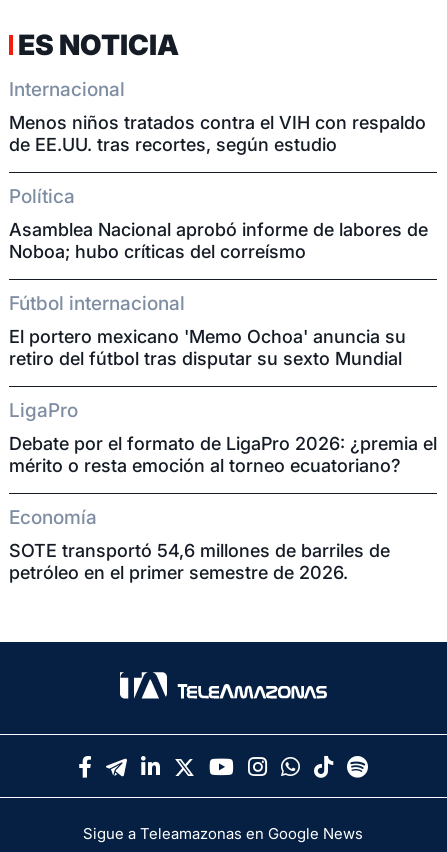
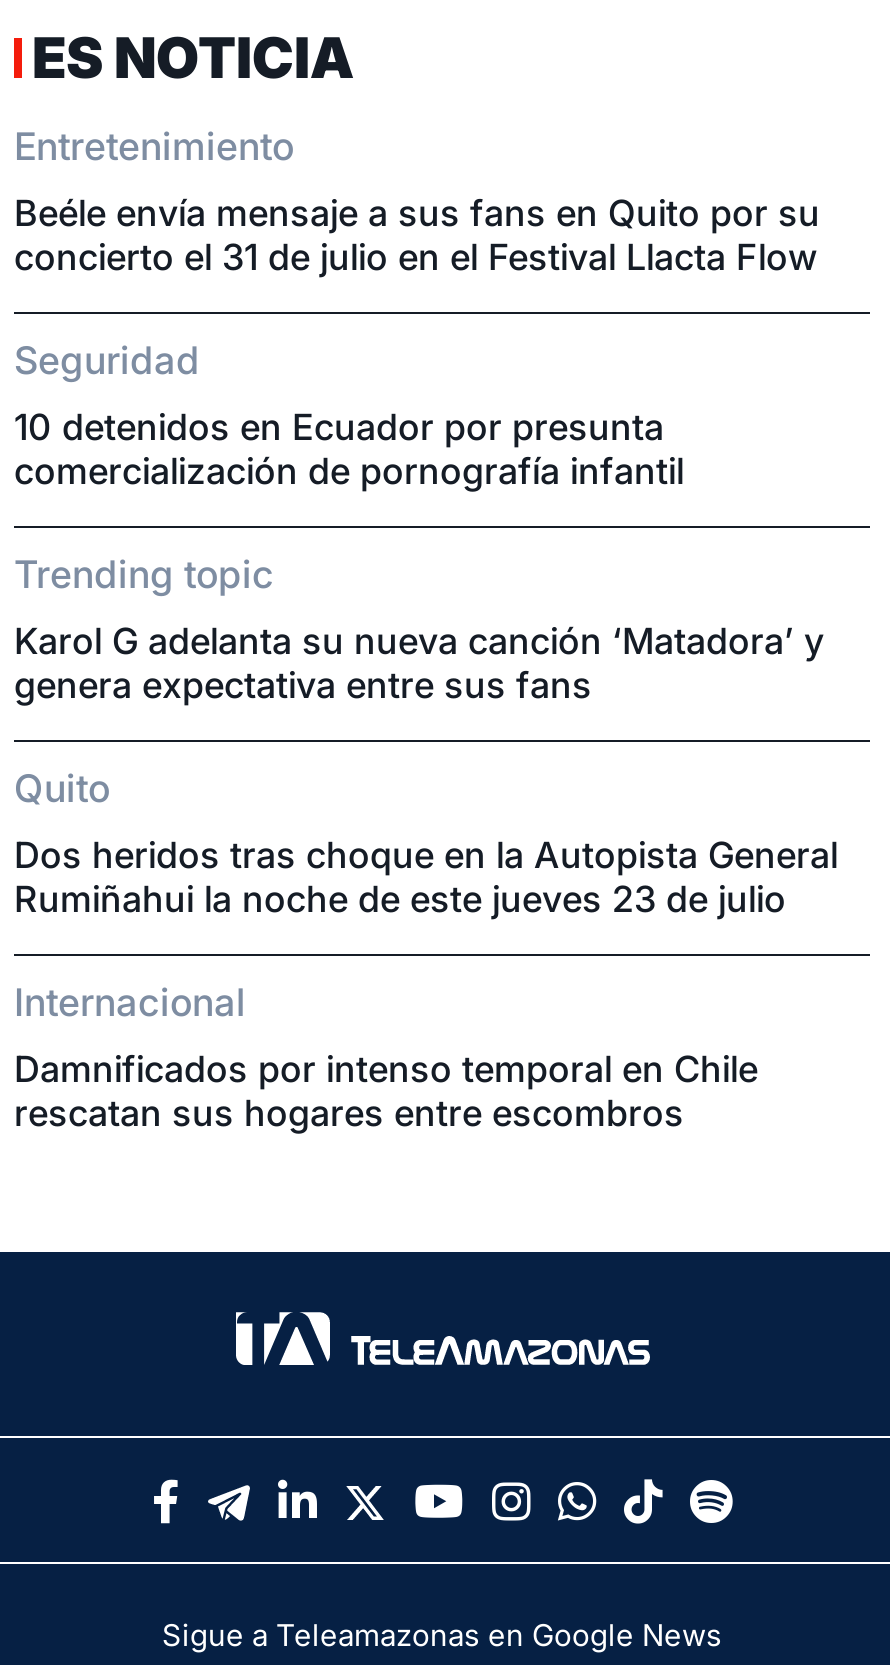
+ Entretenimiento
+ Beéle envía mensaje a sus fans en Quito por su
+ concierto el 31 de julio en el Festival Llacta Flow
+ Seguridad
+ 10 detenidos en Ecuador por presunta
+ comercialización de pornografía infantil
+ Trending topic
+ Karol G adelanta su nueva canción ‘Matadora’ y
+ genera expectativa entre sus fans
+ Quito
+ Dos heridos tras choque en la Autopista General
+ Rumiñahui la noche de este jueves 23 de julio

moved down: Internacional

- Menos niños tratados contra el VIH con respaldo
- de EE.UU. tras recortes, según estudio
- Política
- Asamblea Nacional aprobó informe de labores de
- Noboa; hubo críticas del correísmo
- Fútbol internacional
- El portero mexicano 'Memo Ochoa' anuncia su
- retiro del fútbol tras disputar su sexto Mundial
- LigaPro
- Debate por el formato de LigaPro 2026: ¿premia el
- mérito o resta emoción al torneo ecuatoriano?
- Economía
- SOTE transportó 54,6 millones de barriles de
- petróleo en el primer semestre de 2026.
+ Damnificados por intenso temporal en Chile
+ rescatan sus hogares entre escombros
